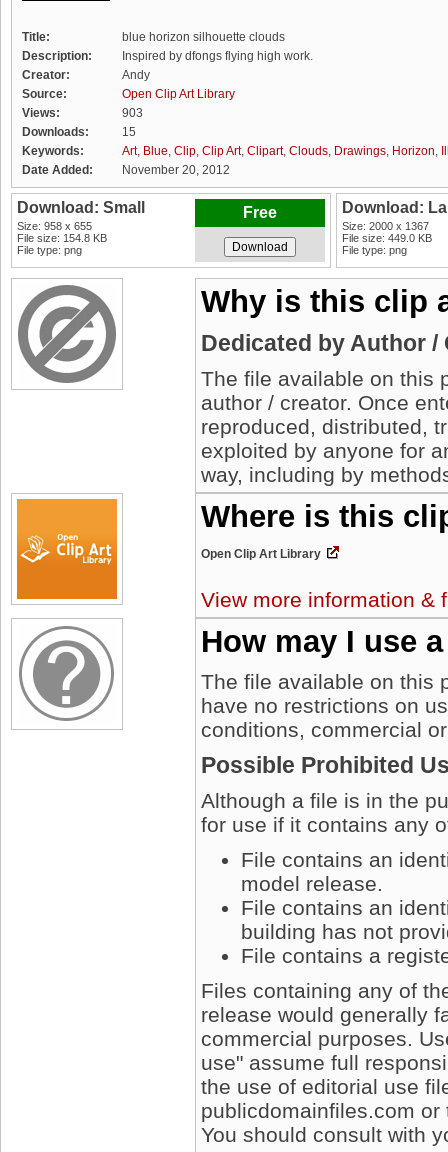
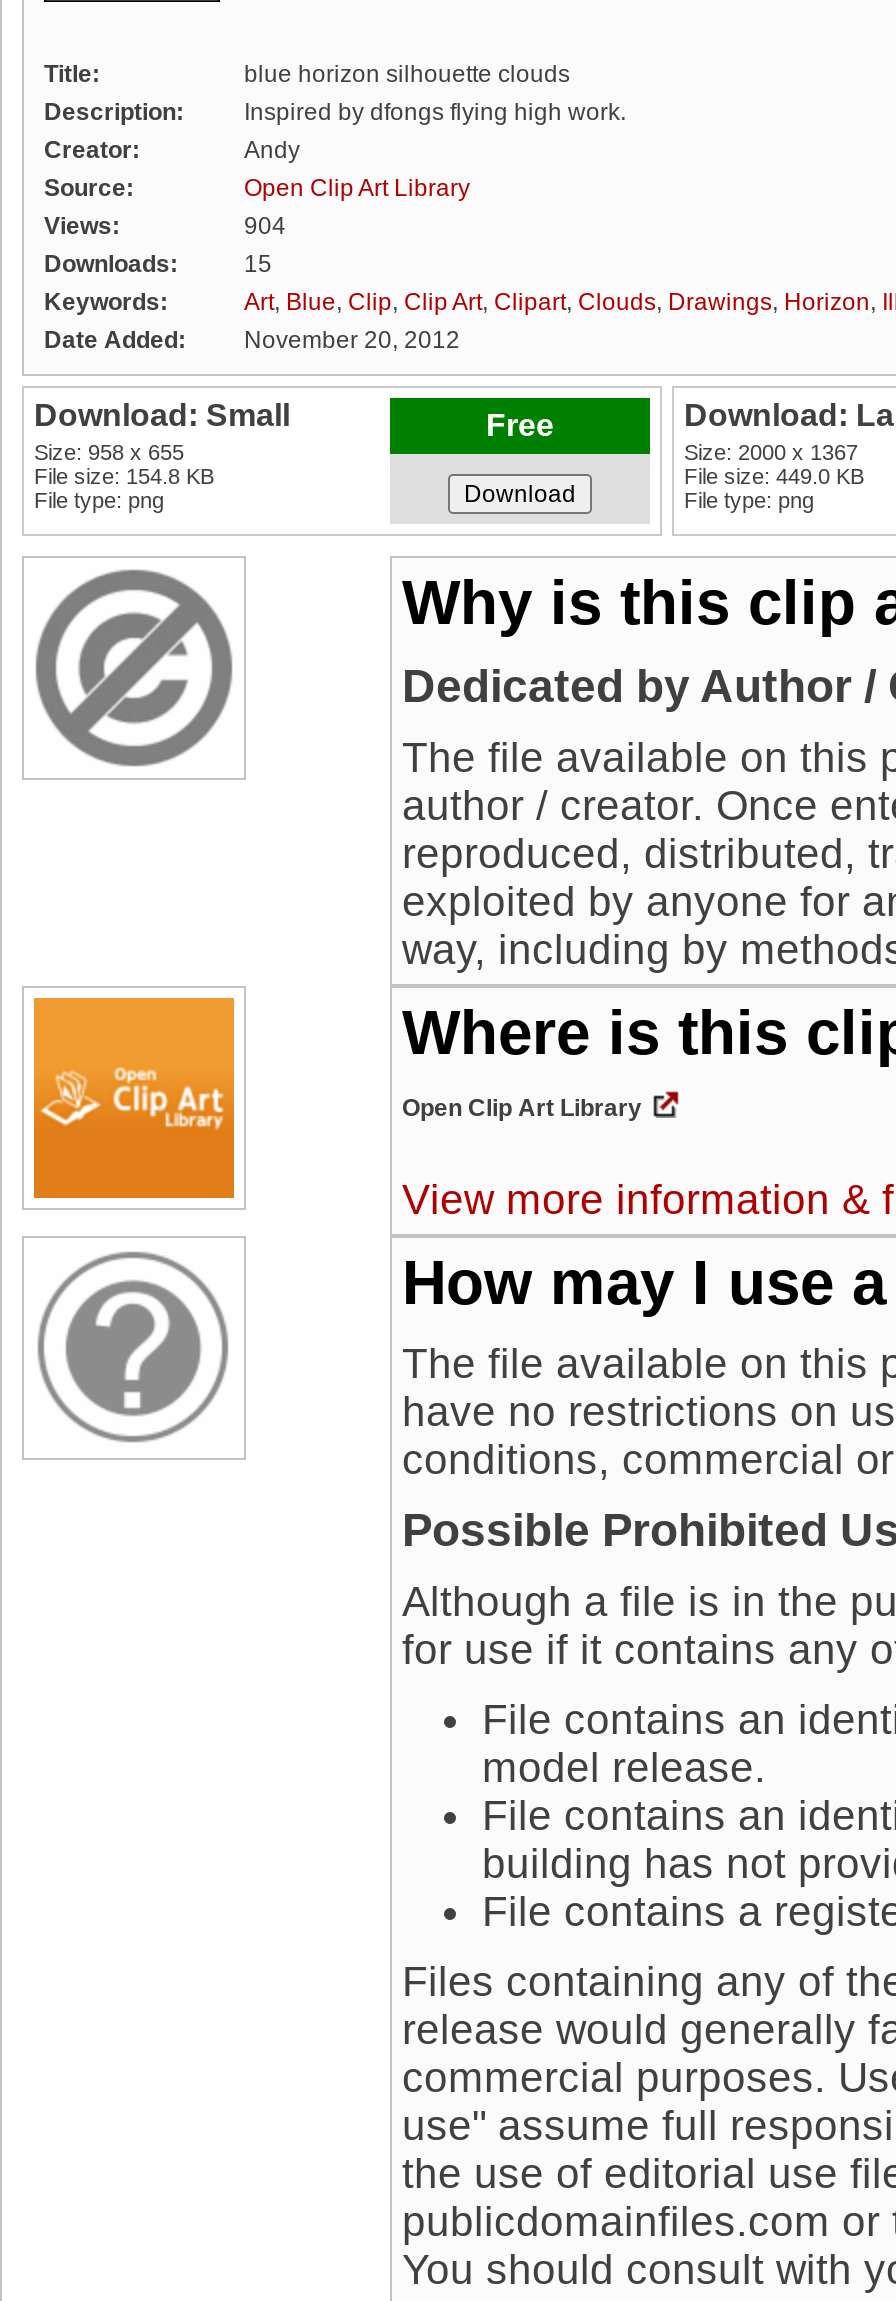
- 903
+ 904
